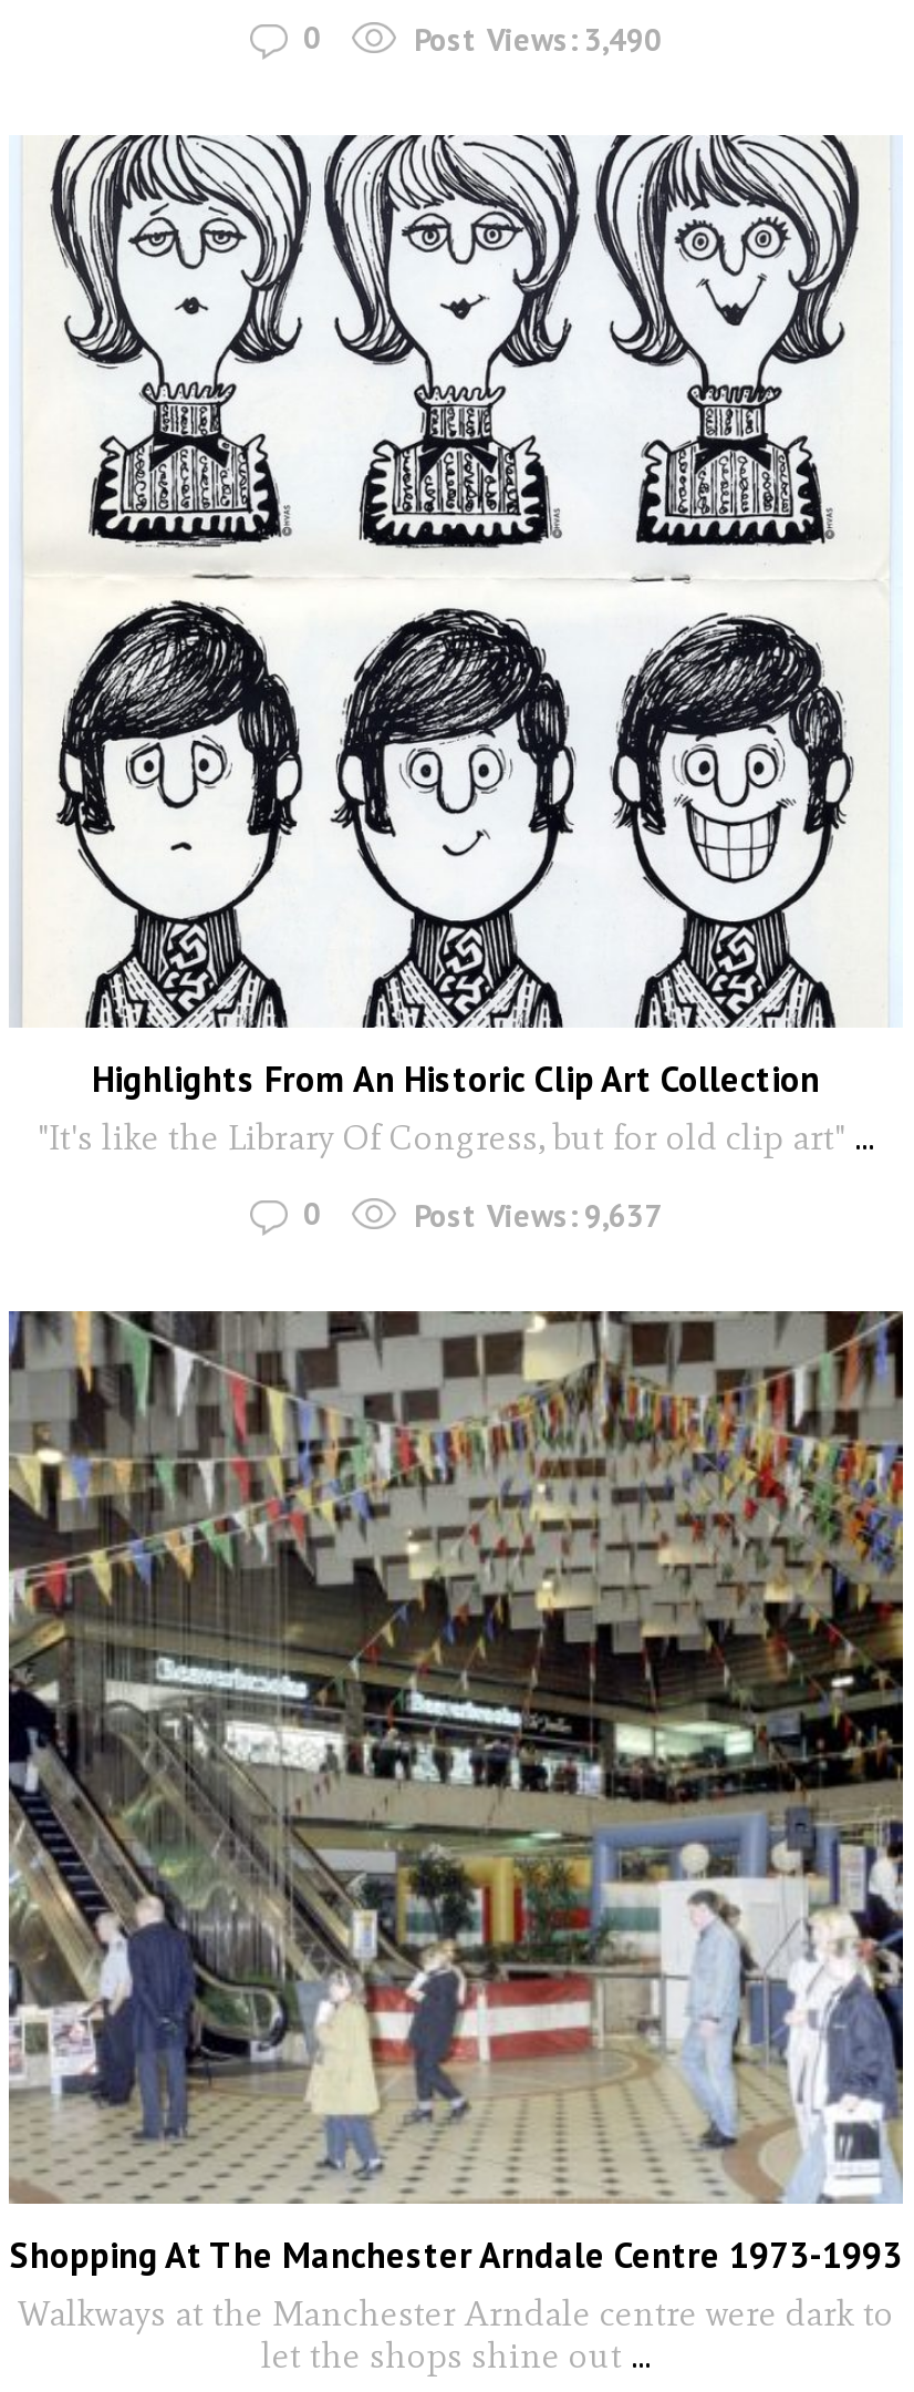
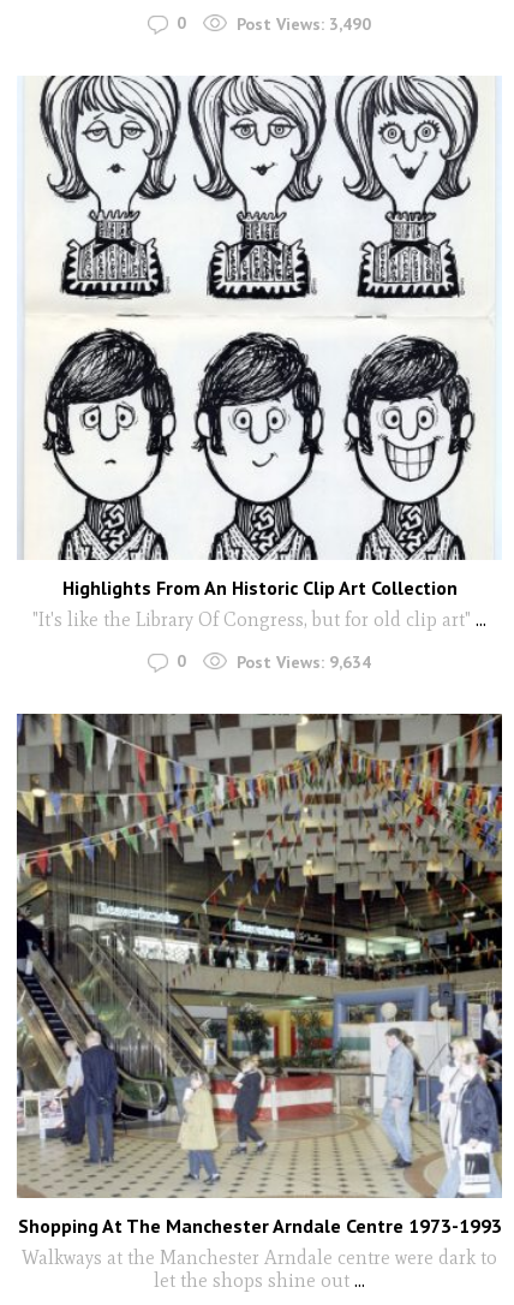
- Post Views: 9,637
+ Post Views: 9,634
